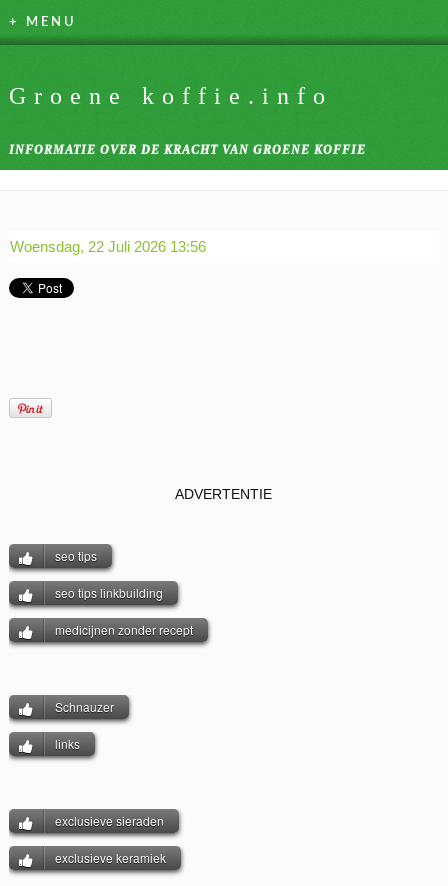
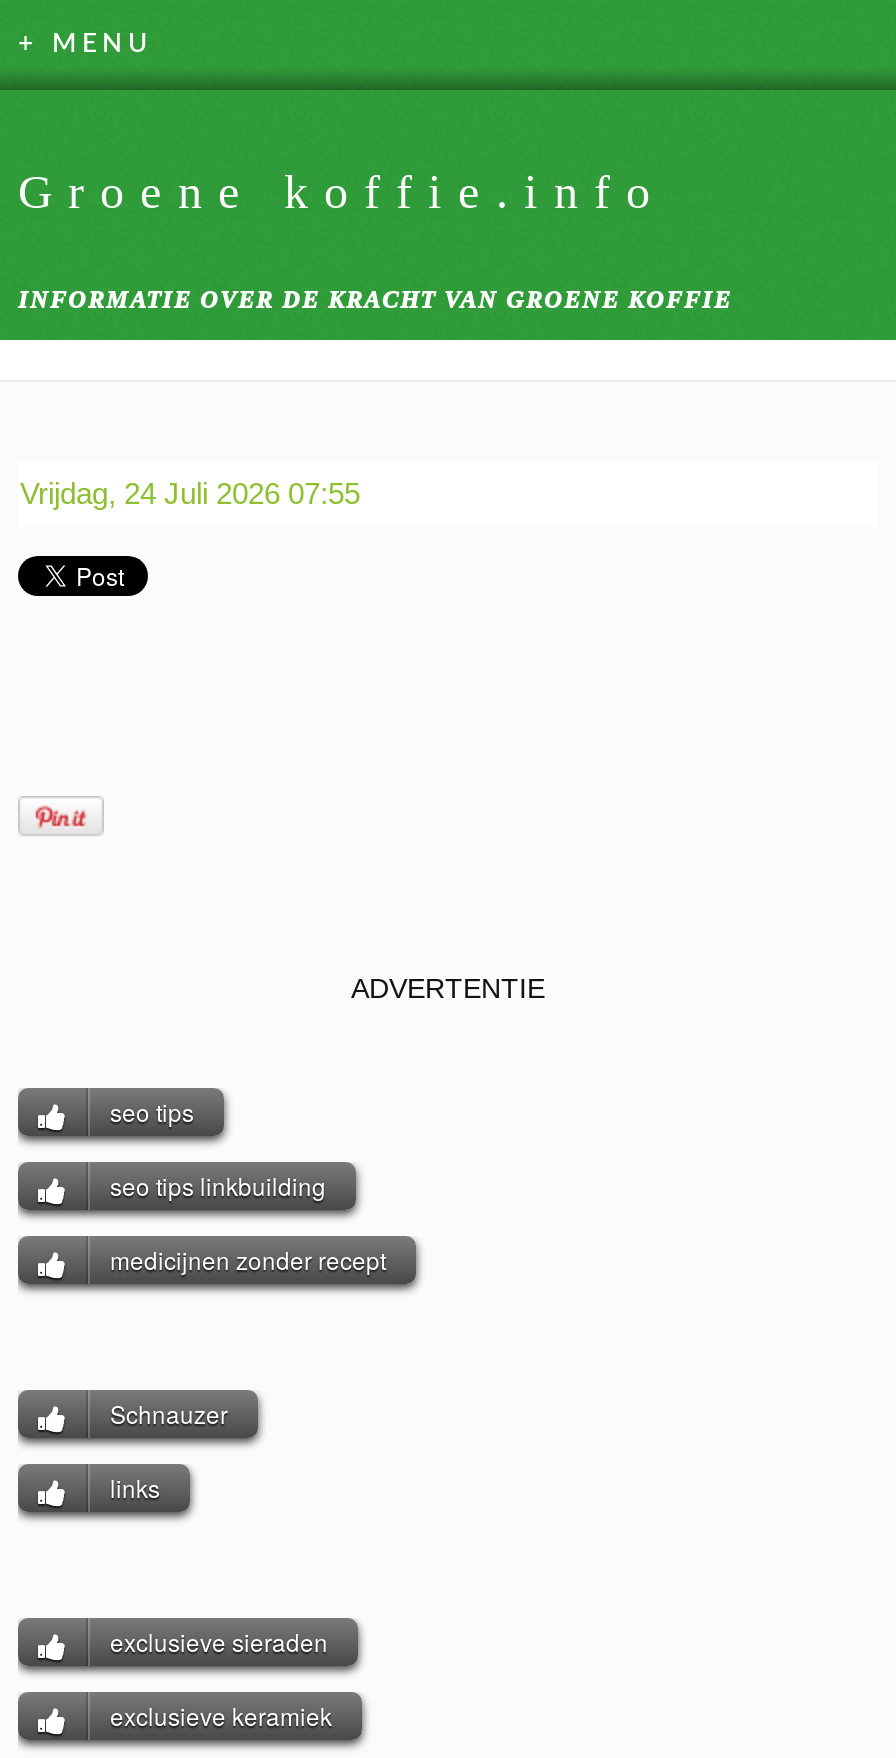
- Woensdag, 22 Juli 2026 13:56
+ Vrijdag, 24 Juli 2026 07:55
